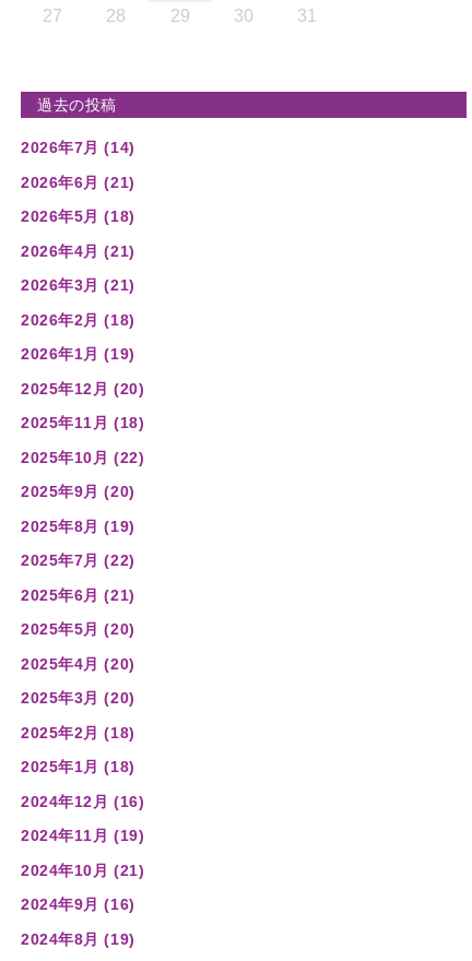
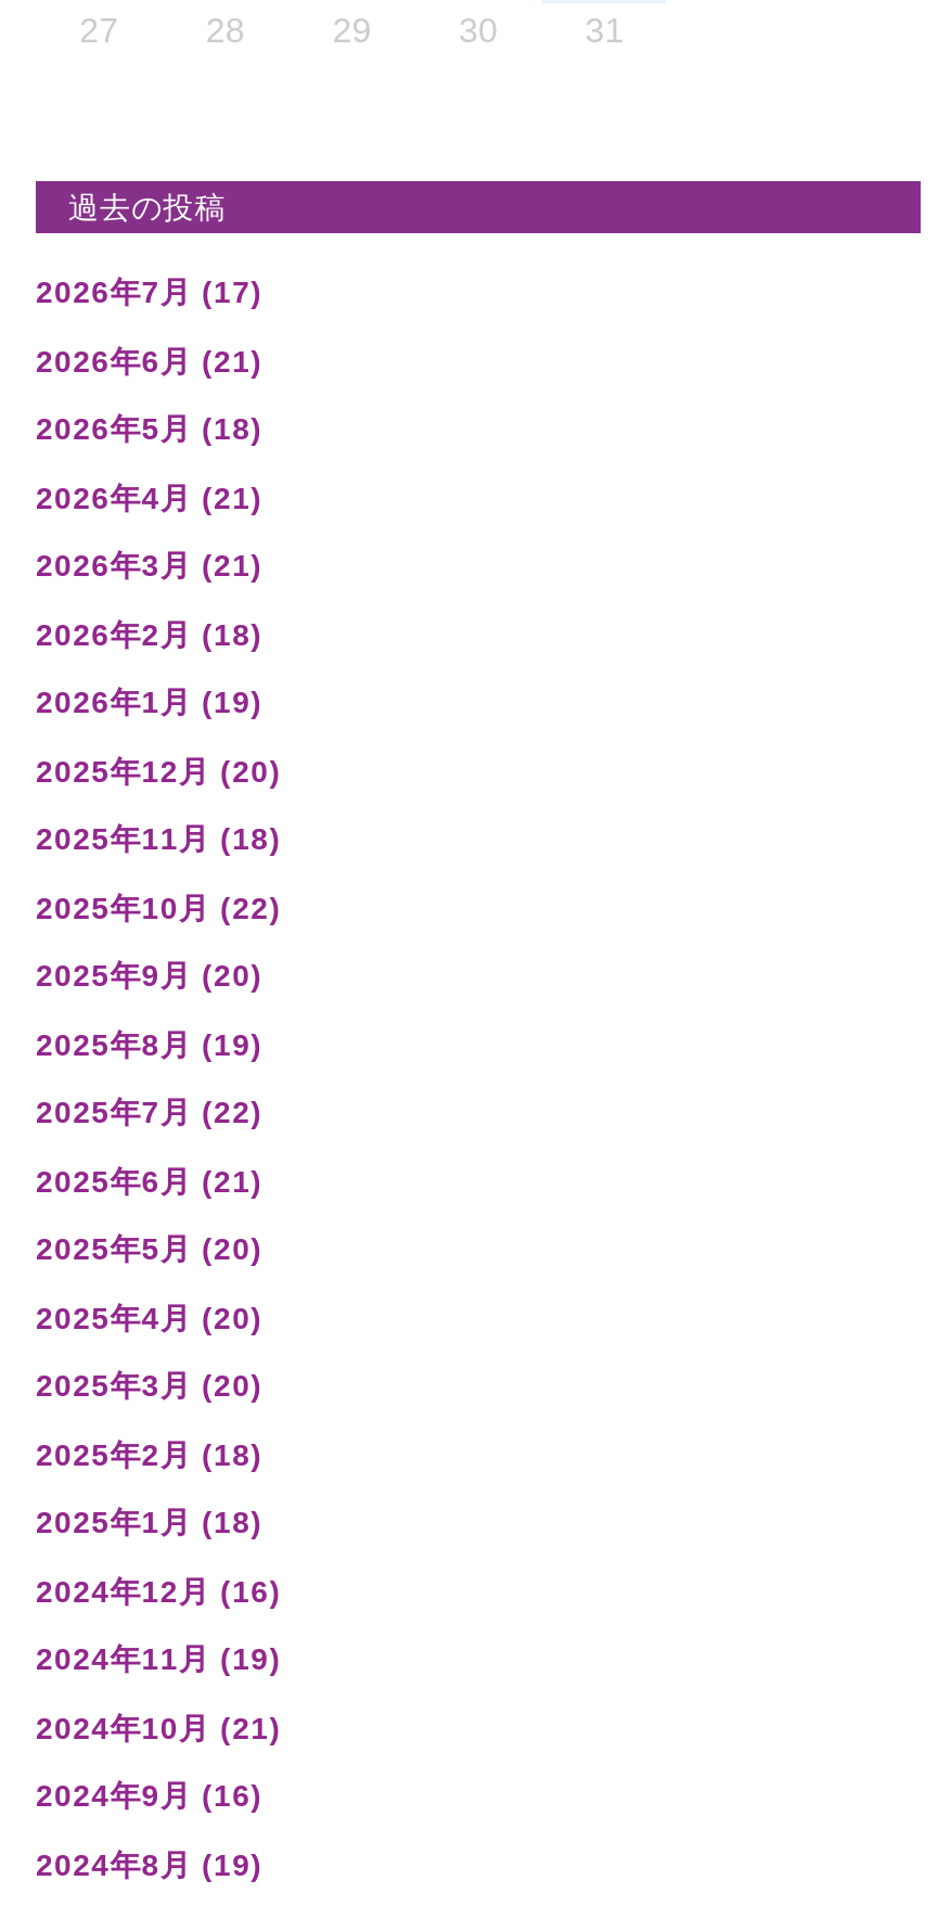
- 2026年7月 (14)
+ 2026年7月 (17)
